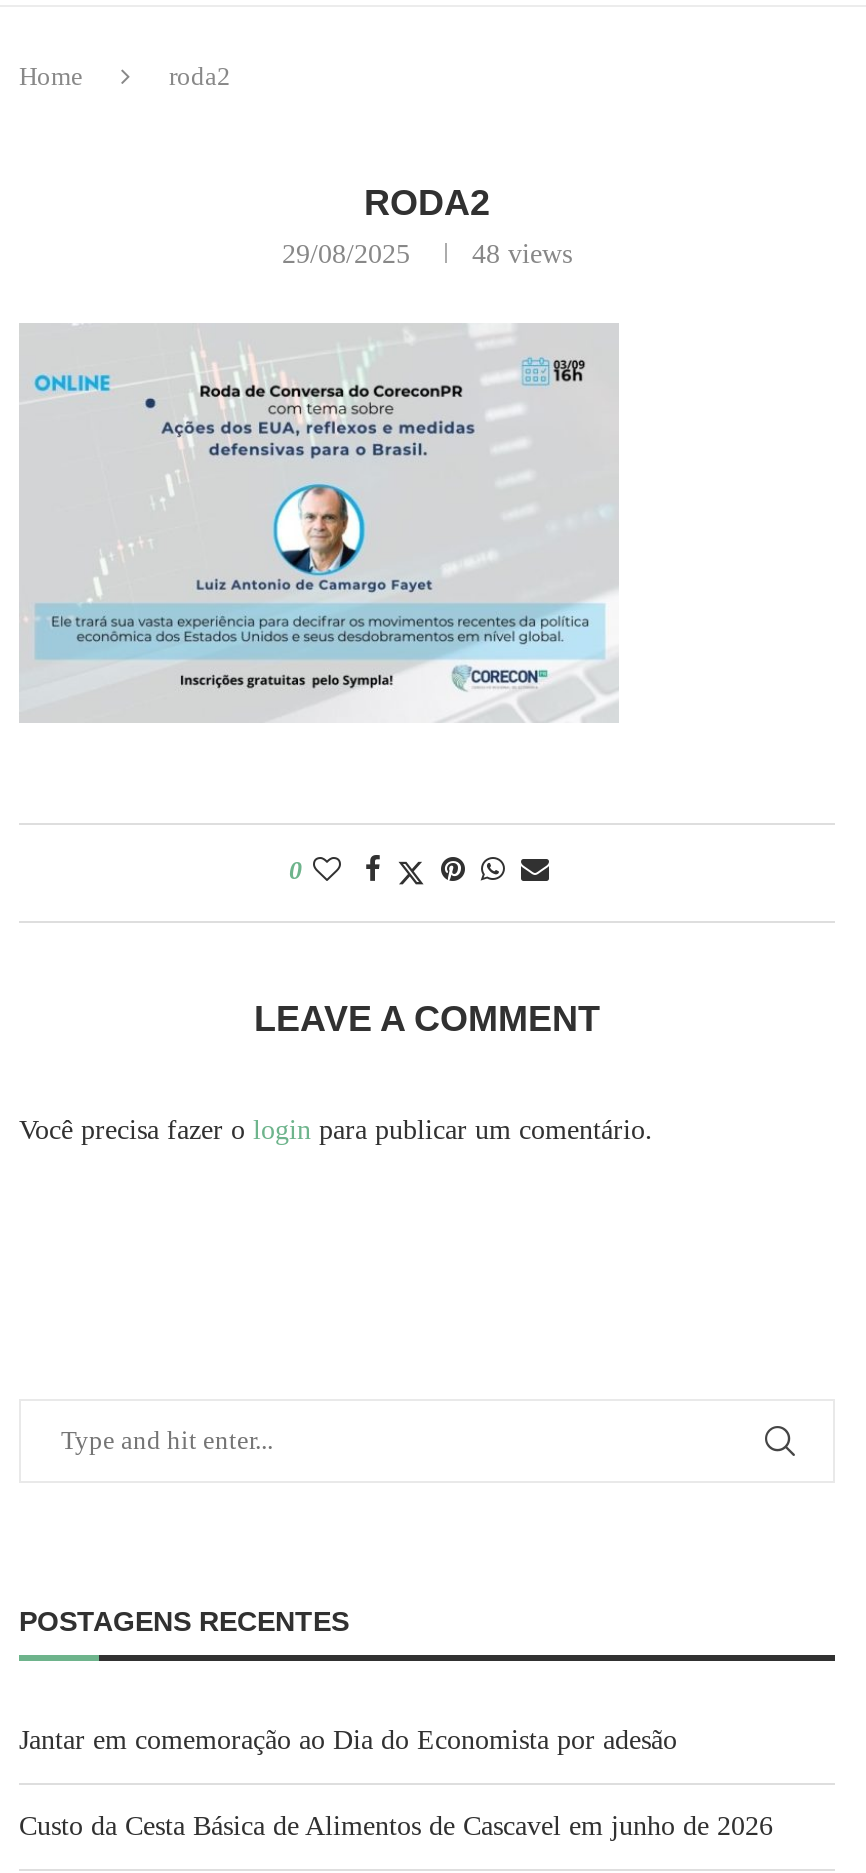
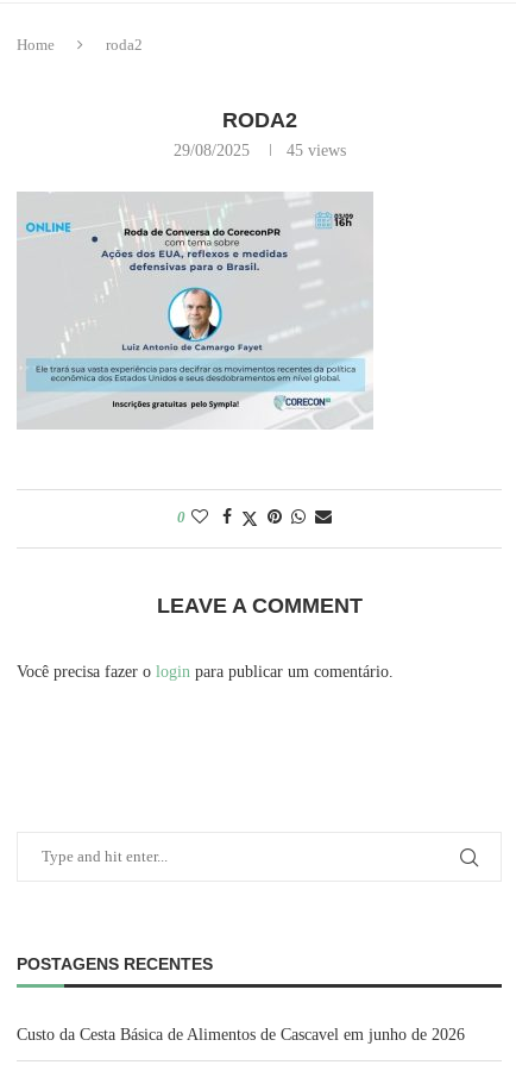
- 48 views
+ 45 views

- Jantar em comemoração ao Dia do Economista por adesão
